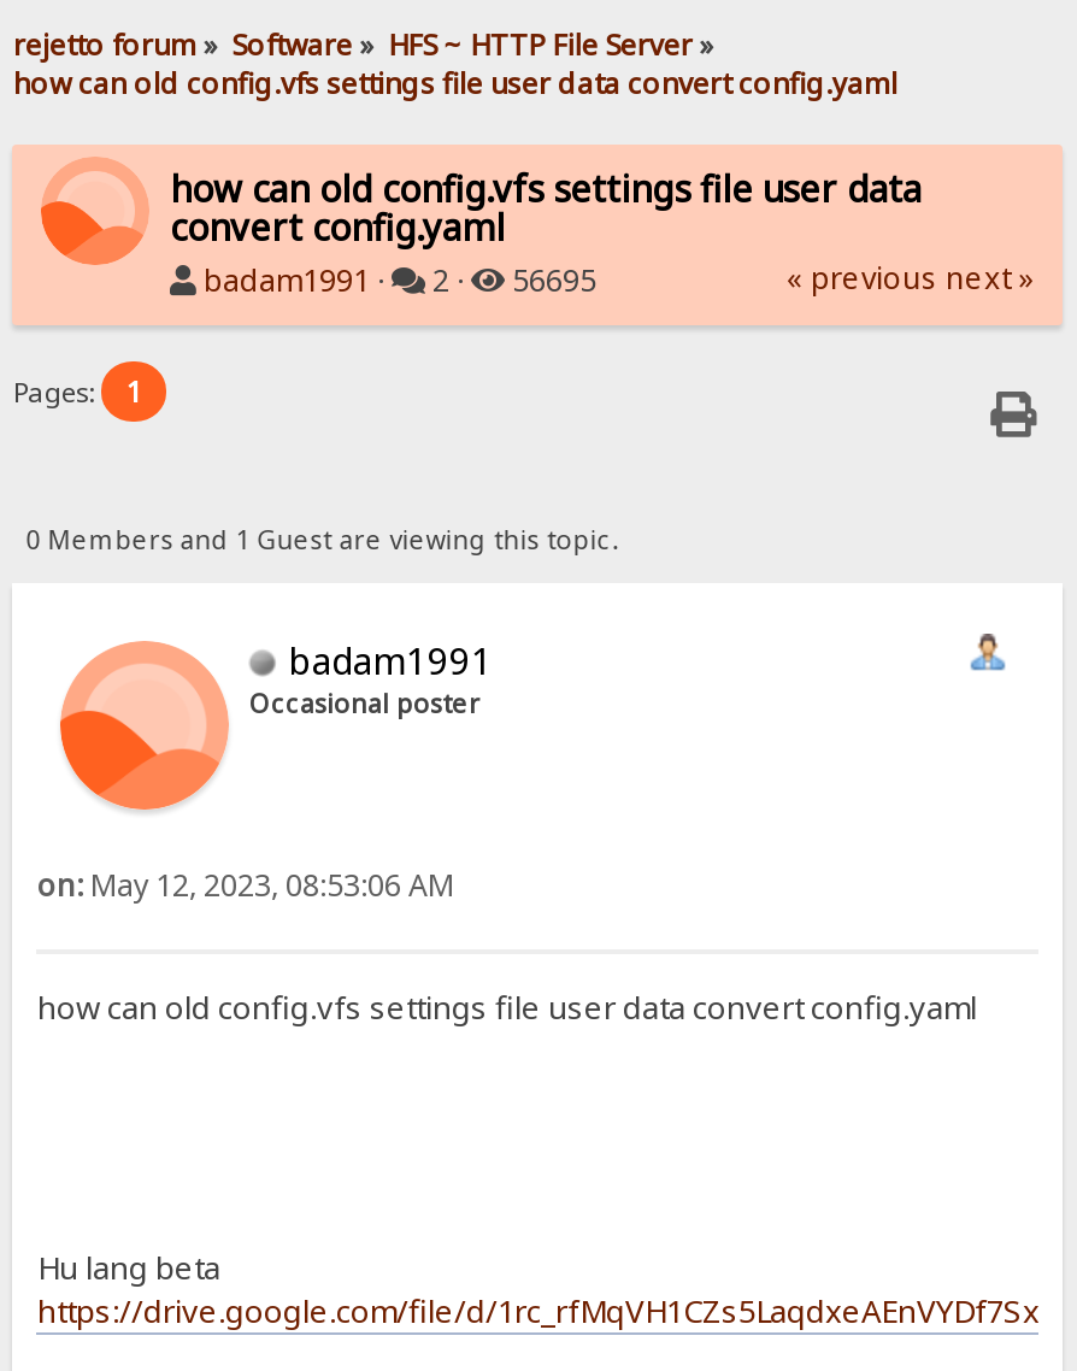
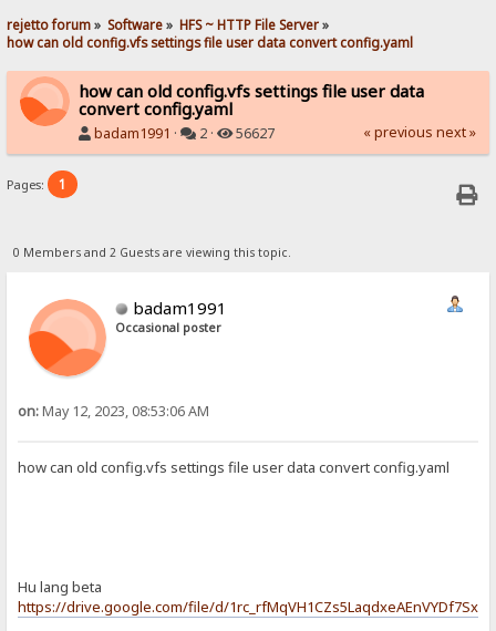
- 56695
+ 56627

- 0 Members and 1 Guest are viewing this topic.
+ 0 Members and 2 Guests are viewing this topic.
